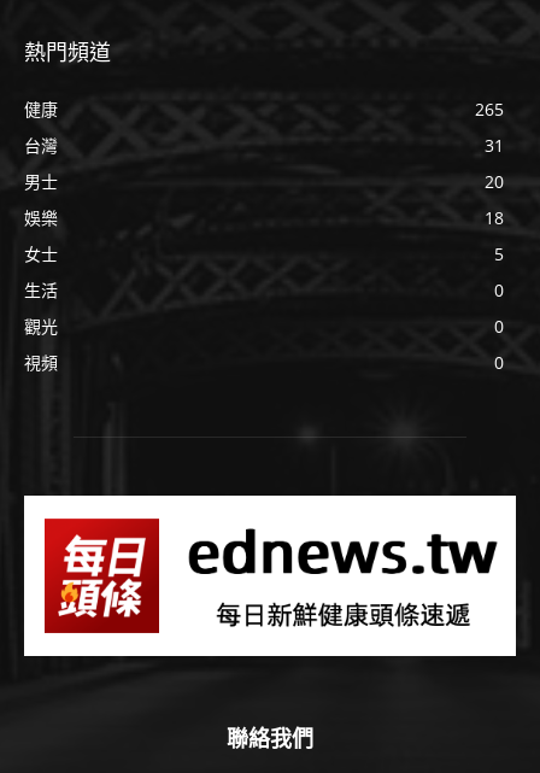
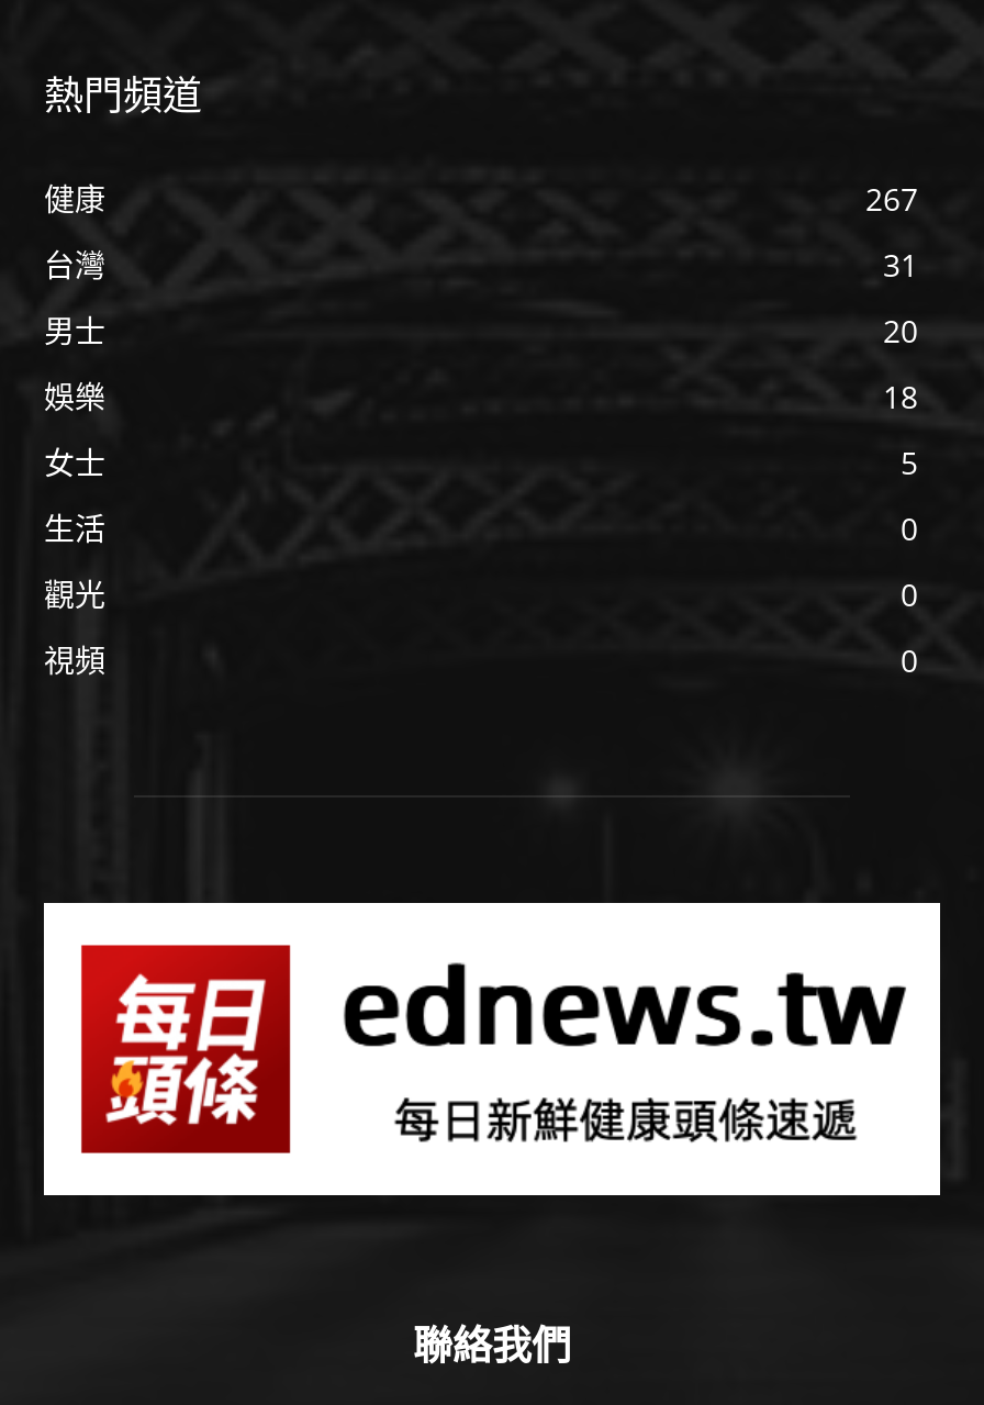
- 265
+ 267
